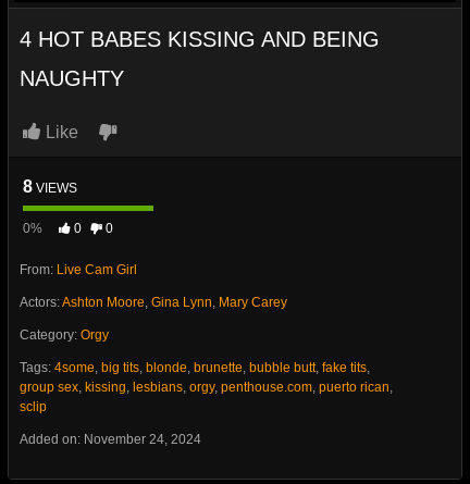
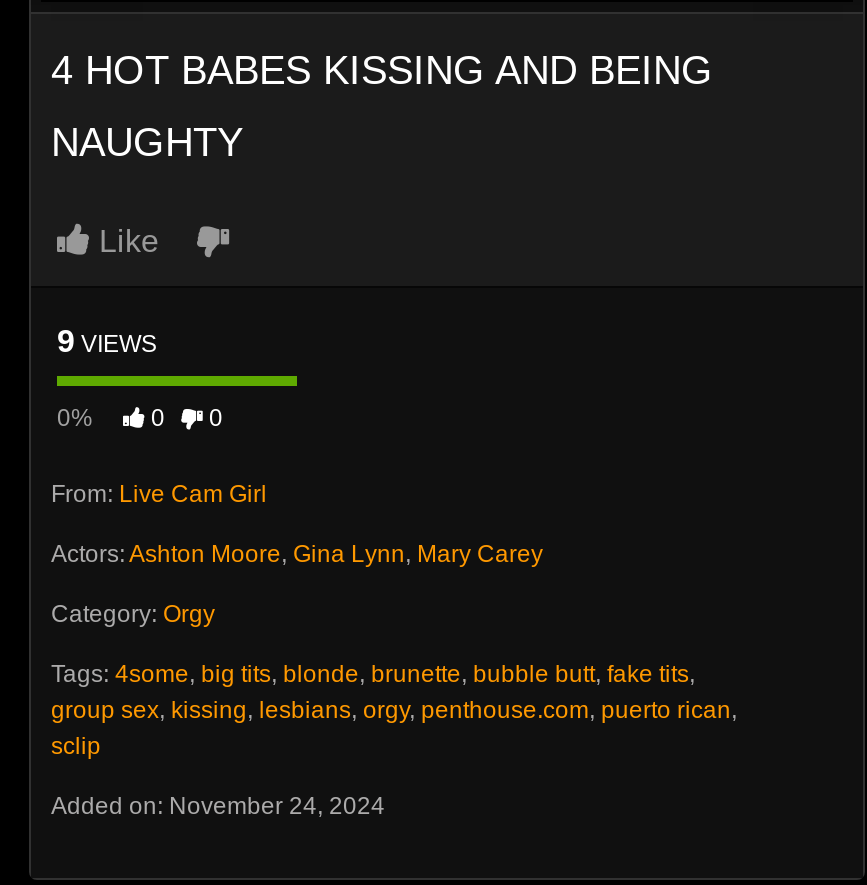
- 8 VIEWS
+ 9 VIEWS
